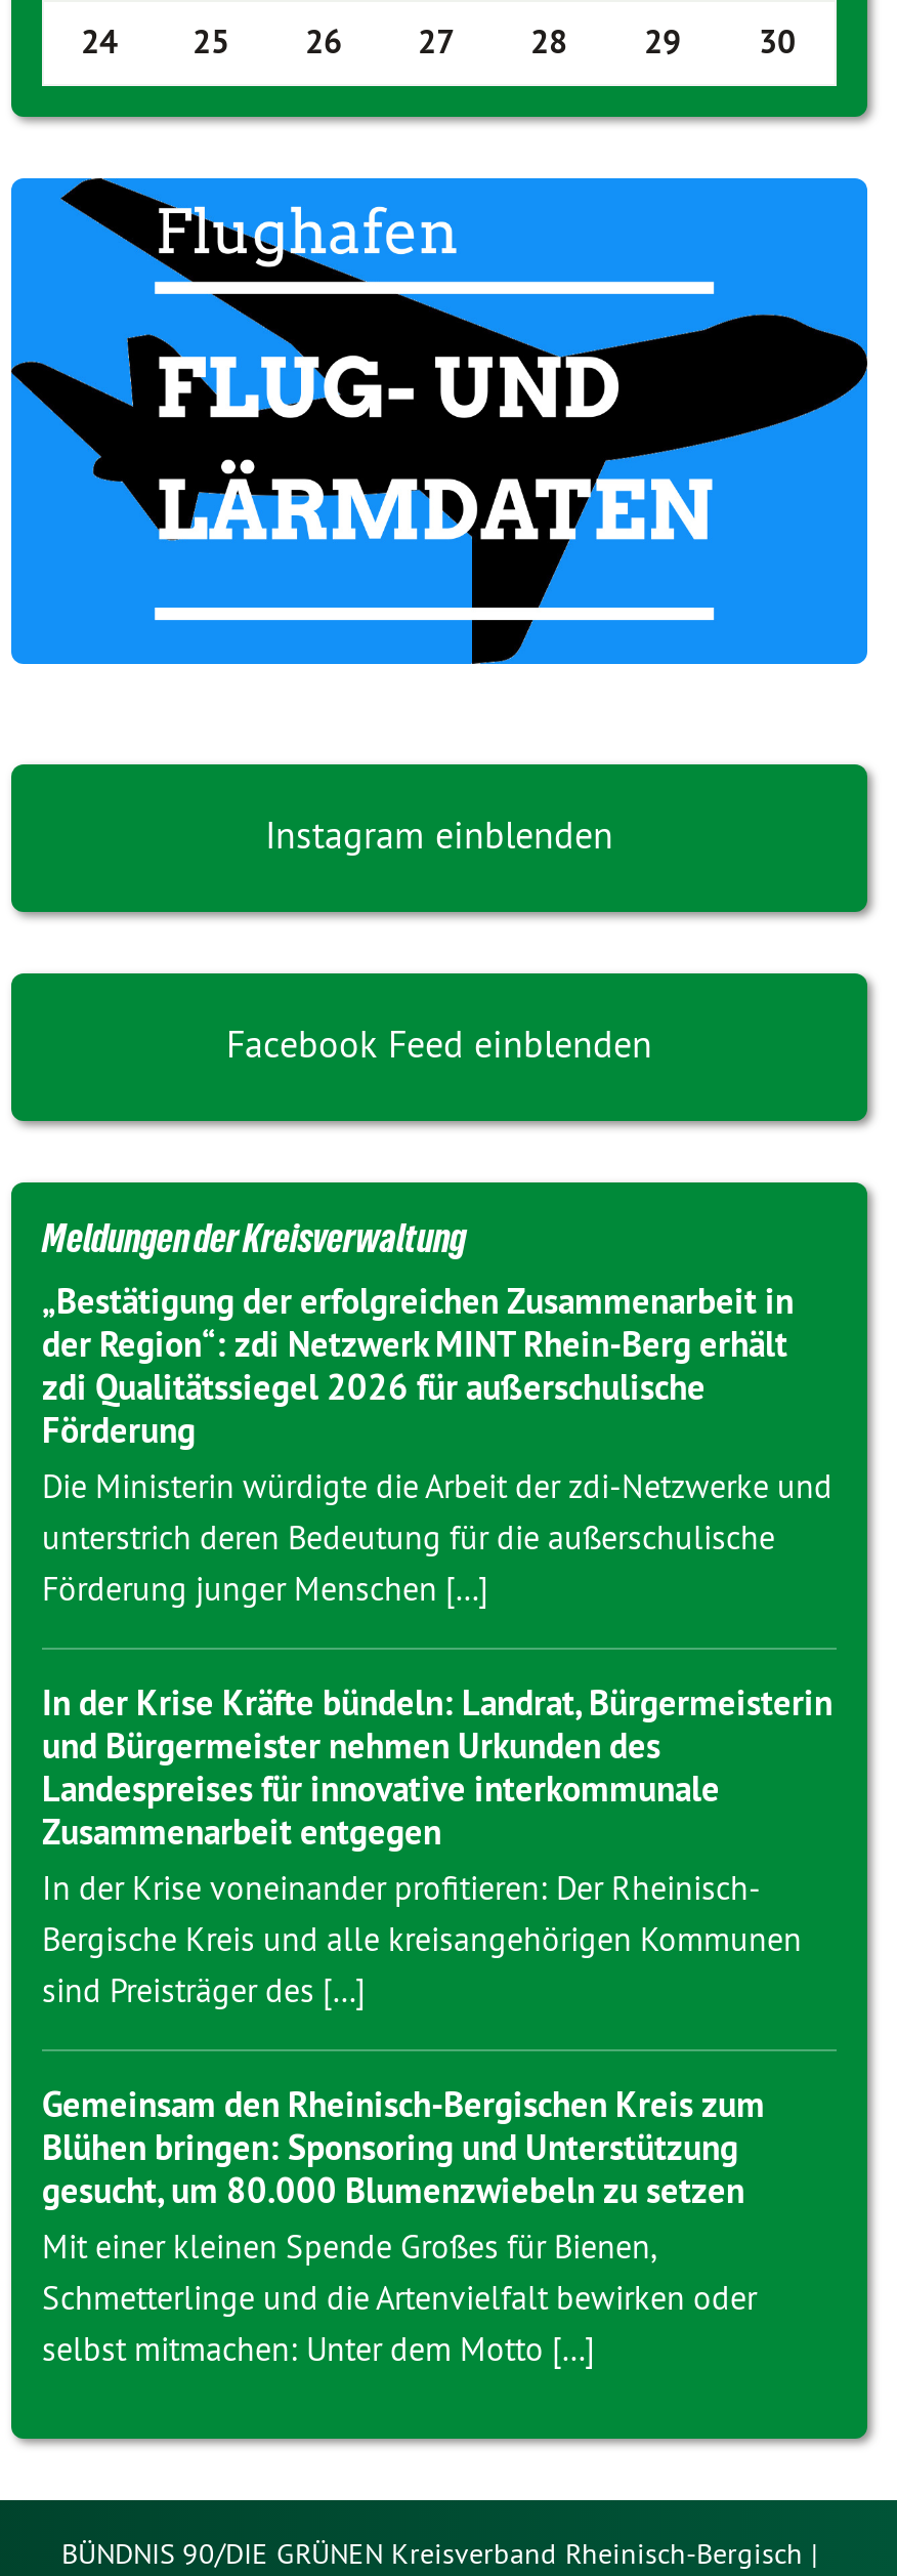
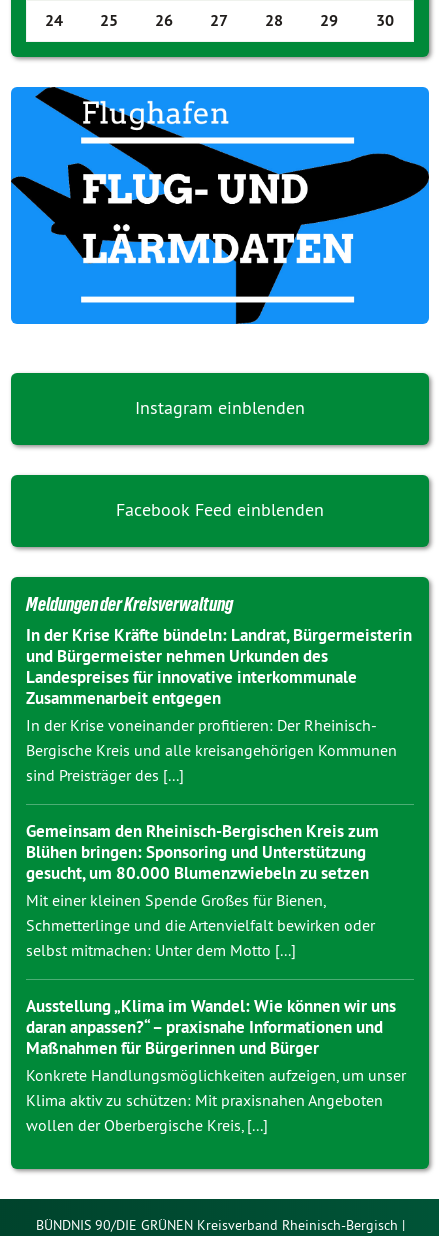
- „Bestätigung der erfolgreichen Zusammenarbeit in
- der Region“: zdi Netzwerk MINT Rhein-Berg erhält
- zdi Qualitätssiegel 2026 für außerschulische
- Förderung
- Die Ministerin würdigte die Arbeit der zdi‑Netzwerke und
- unterstrich deren Bedeutung für die außerschulische
- Förderung junger Menschen [...]

moved up: In der Krise Kräfte bündeln: Landrat, Bürgermeisterin | und Bürgermeister nehmen Urkunden des | Landespreises für innovative interkommunale | ... | Schmetterlinge und die Artenvielfalt bewirken oder | selbst mitmachen: Unter dem Motto [...]

+ Ausstellung „Klima im Wandel: Wie können wir uns
+ daran anpassen?“ – praxisnahe Informationen und
+ Maßnahmen für Bürgerinnen und Bürger
+ Konkrete Handlungsmöglichkeiten aufzeigen, um unser
+ Klima aktiv zu schützen: Mit praxisnahen Angeboten
+ wollen der Oberbergische Kreis, [...]
